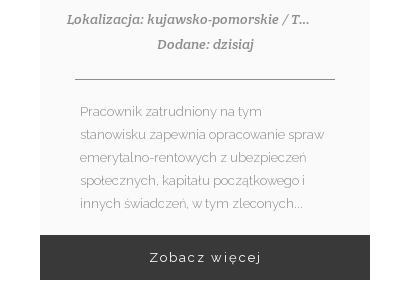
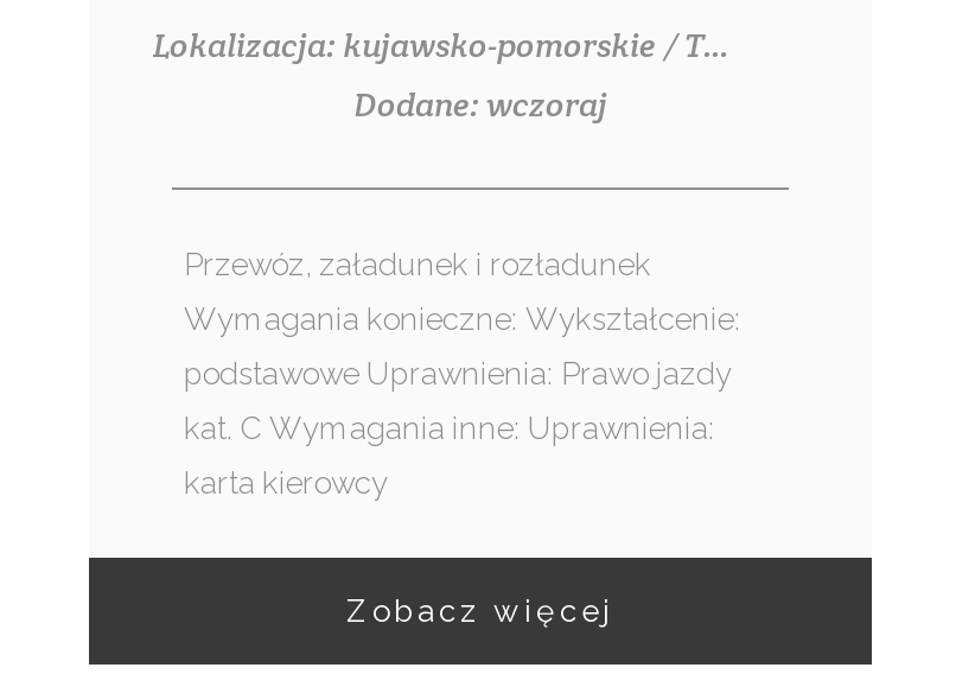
- Dodane: dzisiaj
+ Dodane: wczoraj

- Pracownik zatrudniony na tym
+ Przewóz, załadunek i rozładunek

- stanowisku zapewnia opracowanie spraw
+ Wymagania konieczne: Wykształcenie:

- emerytalno-rentowych z ubezpieczeń
+ podstawowe Uprawnienia: Prawo jazdy

- społecznych, kapitału początkowego i
+ kat. C Wymagania inne: Uprawnienia:

- innych świadczeń, w tym zleconych...
+ karta kierowcy
